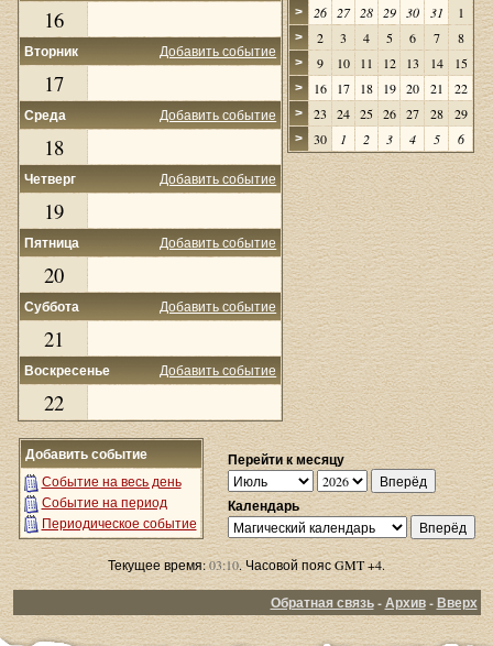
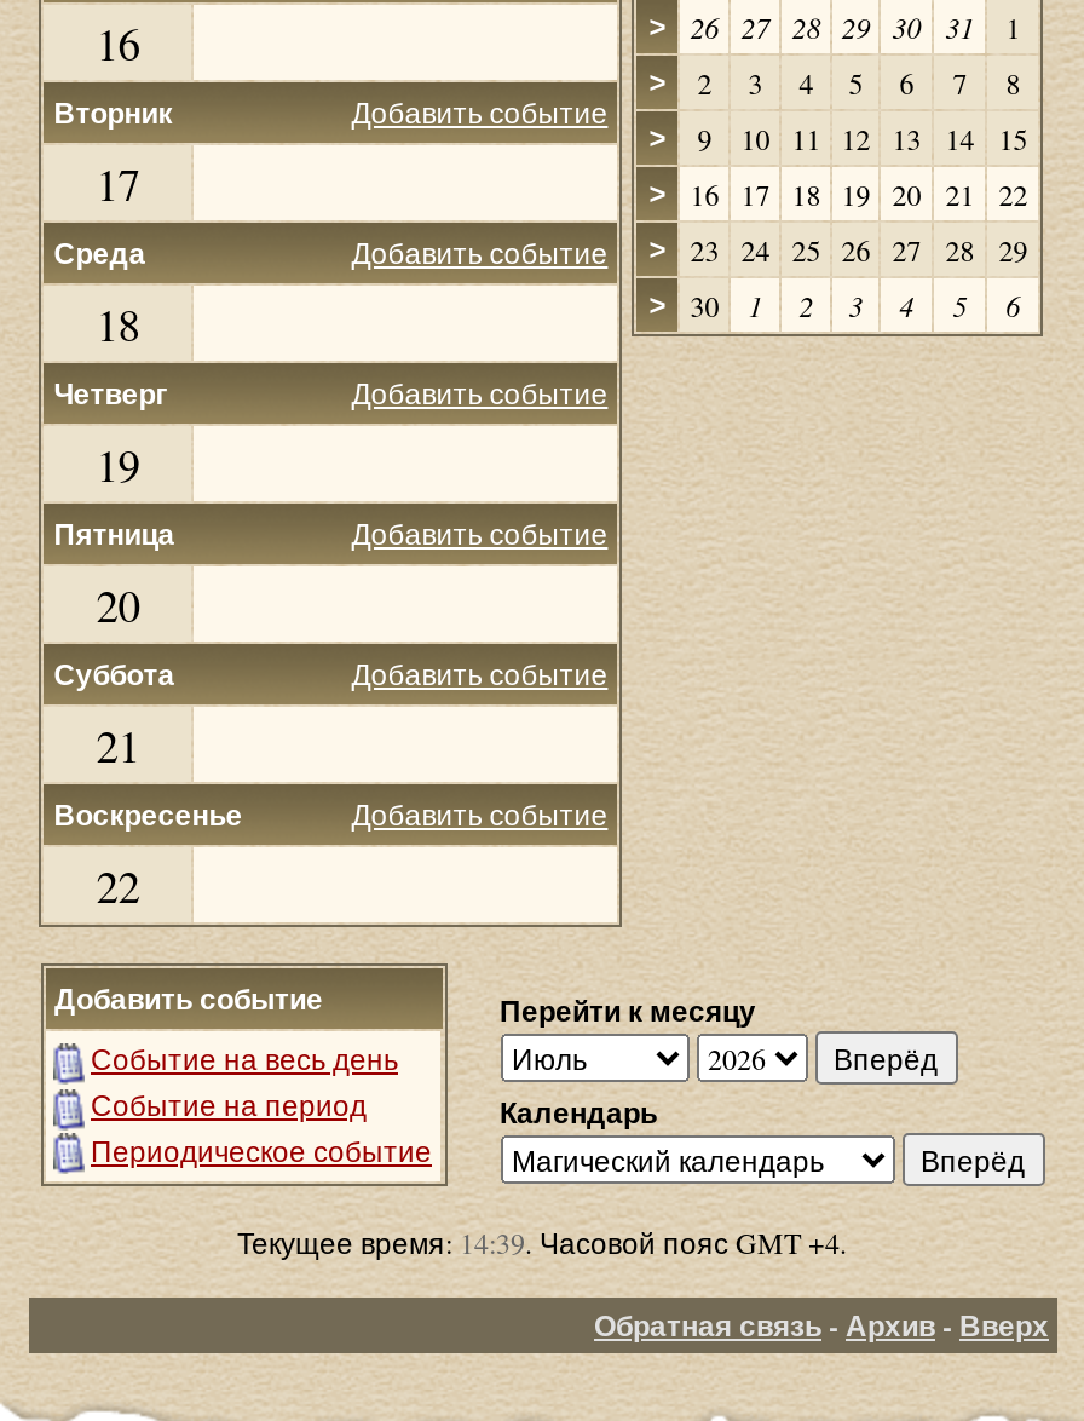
- Текущее время: 03:10. Часовой пояс GMT +4.
+ Текущее время: 14:39. Часовой пояс GMT +4.
